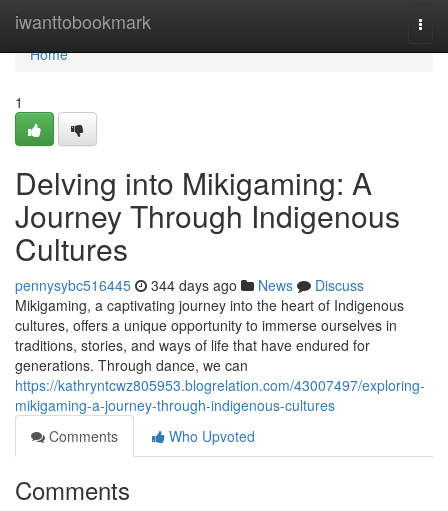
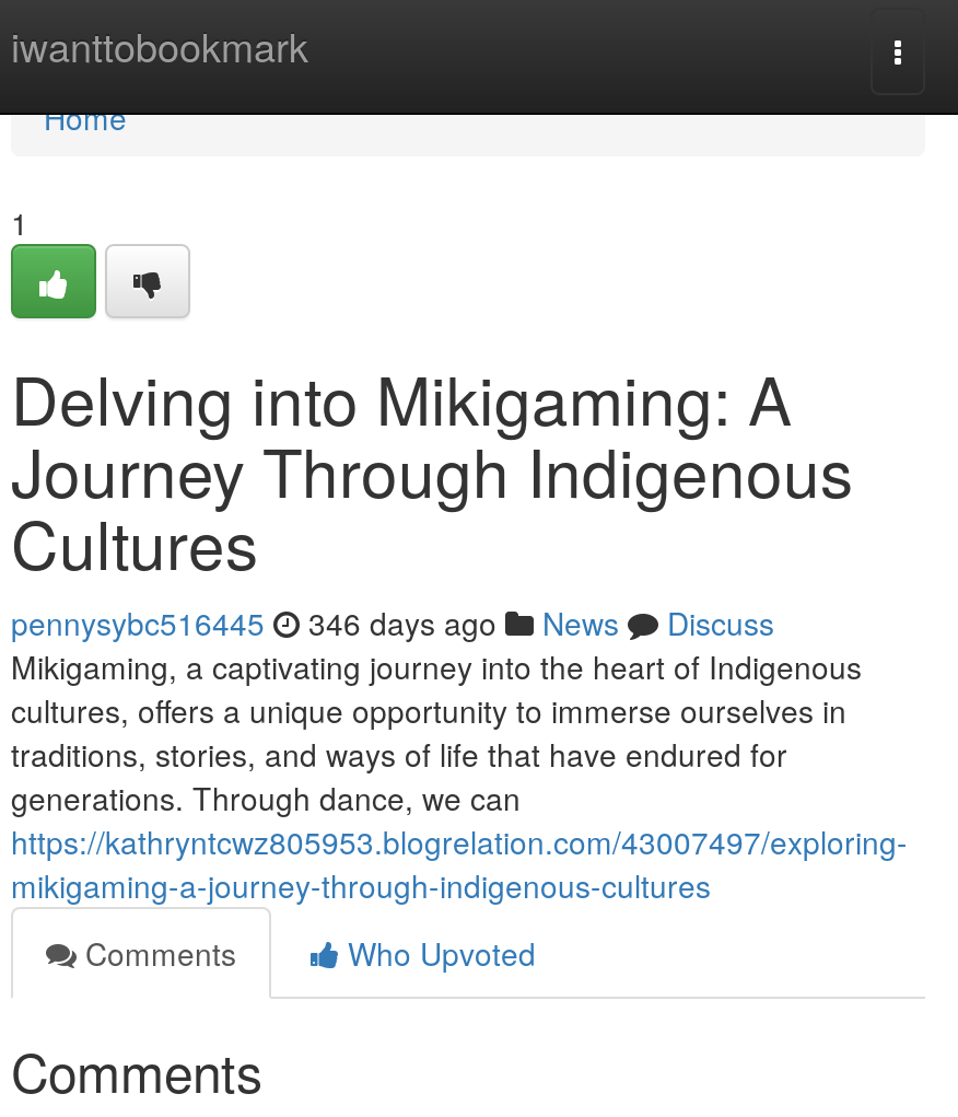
- pennysybc516445 344 days ago News Discuss
+ pennysybc516445 346 days ago News Discuss
